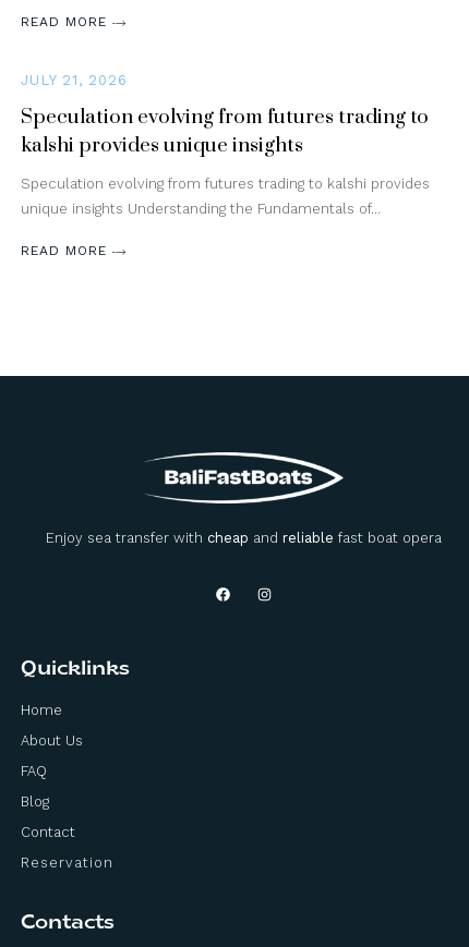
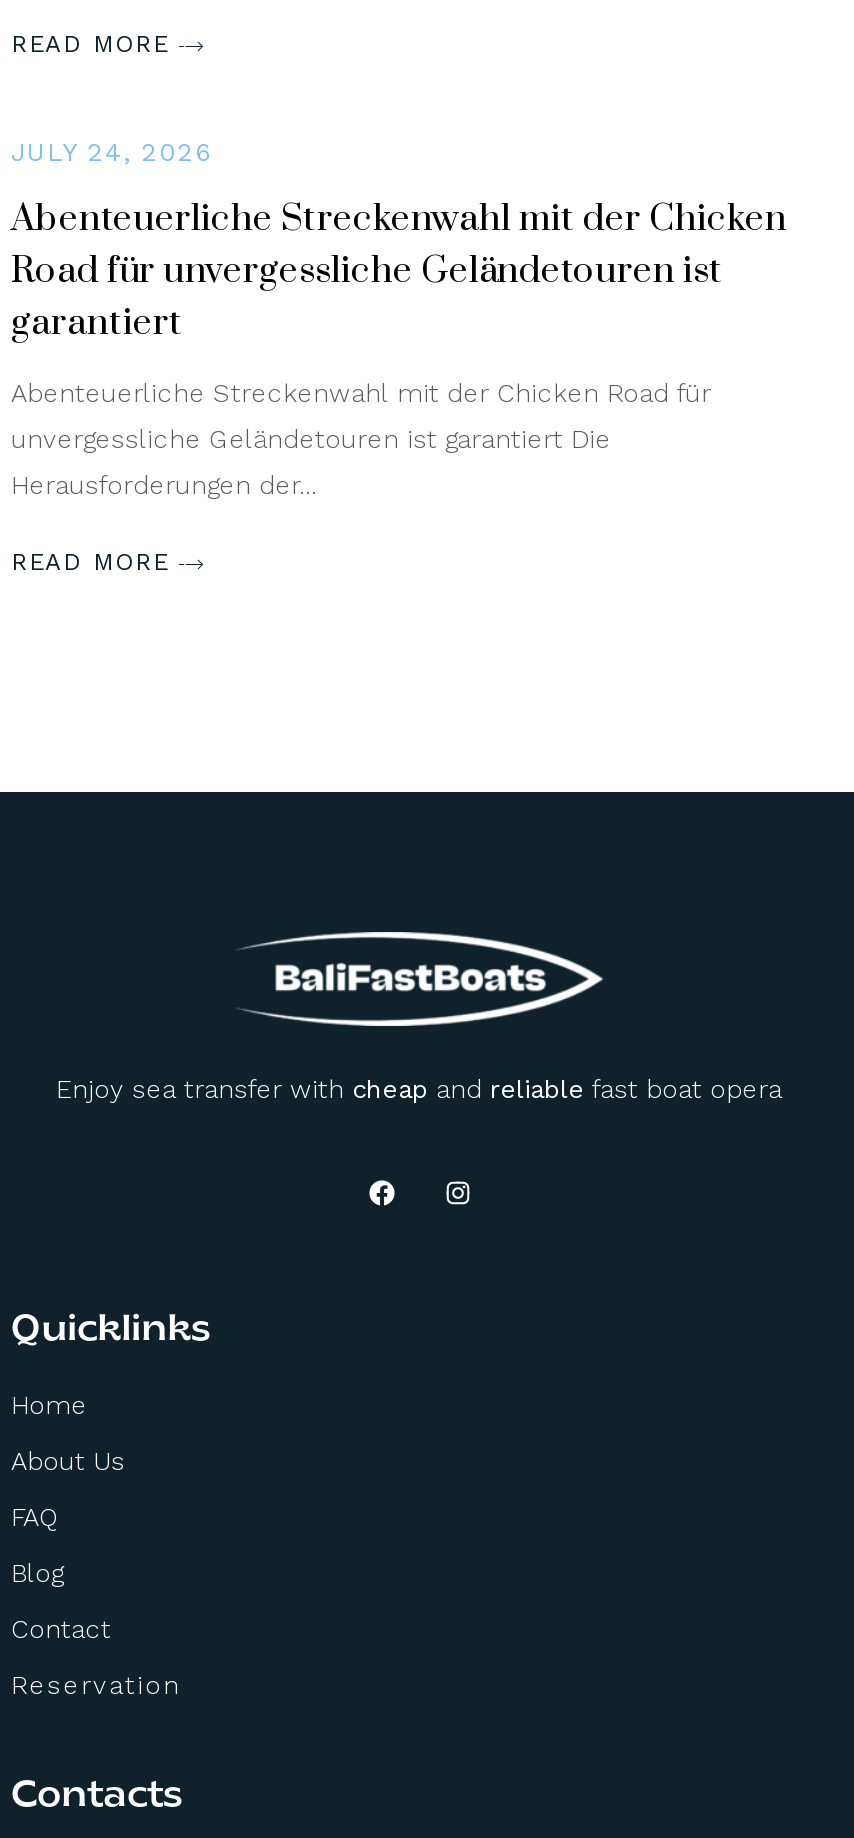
- JULY 21, 2026
- Speculation evolving from futures trading to
- kalshi provides unique insights
- Speculation evolving from futures trading to kalshi provides
- unique insights Understanding the Fundamentals of…
+ JULY 24, 2026
+ Abenteuerliche Streckenwahl mit der Chicken
+ Road für unvergessliche Geländetouren ist
+ garantiert
+ Abenteuerliche Streckenwahl mit der Chicken Road für
+ unvergessliche Geländetouren ist garantiert Die
+ Herausforderungen der…
